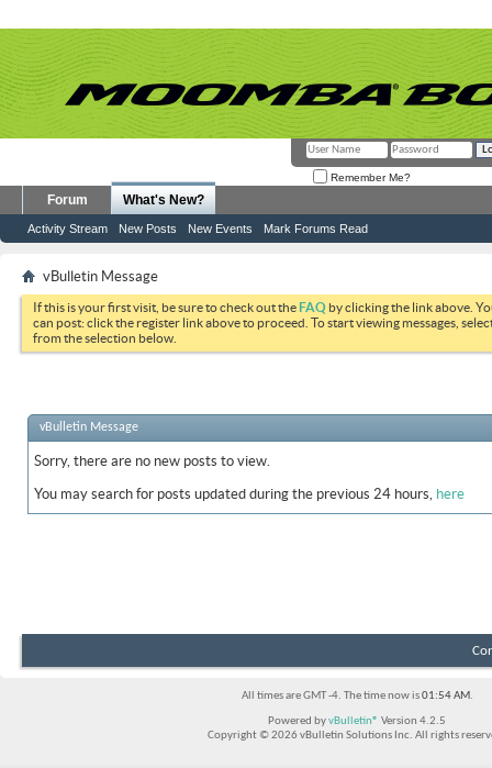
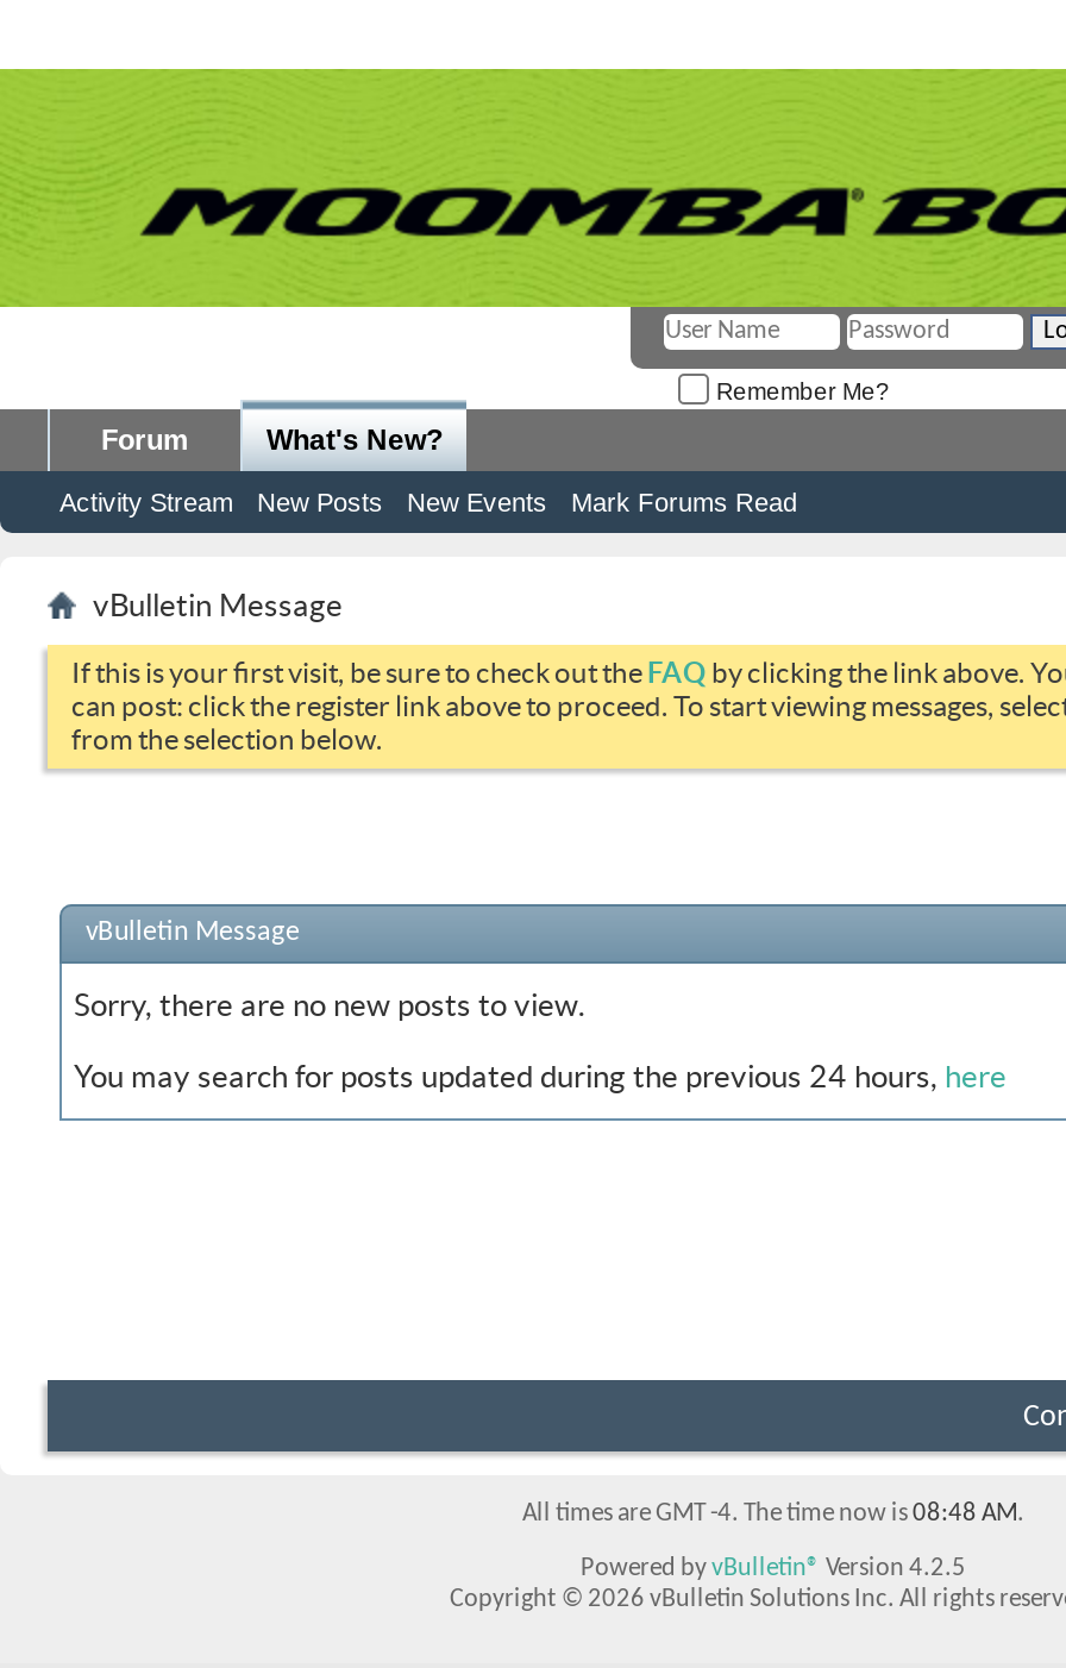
- All times are GMT -4. The time now is 01:54 AM.
+ All times are GMT -4. The time now is 08:48 AM.
